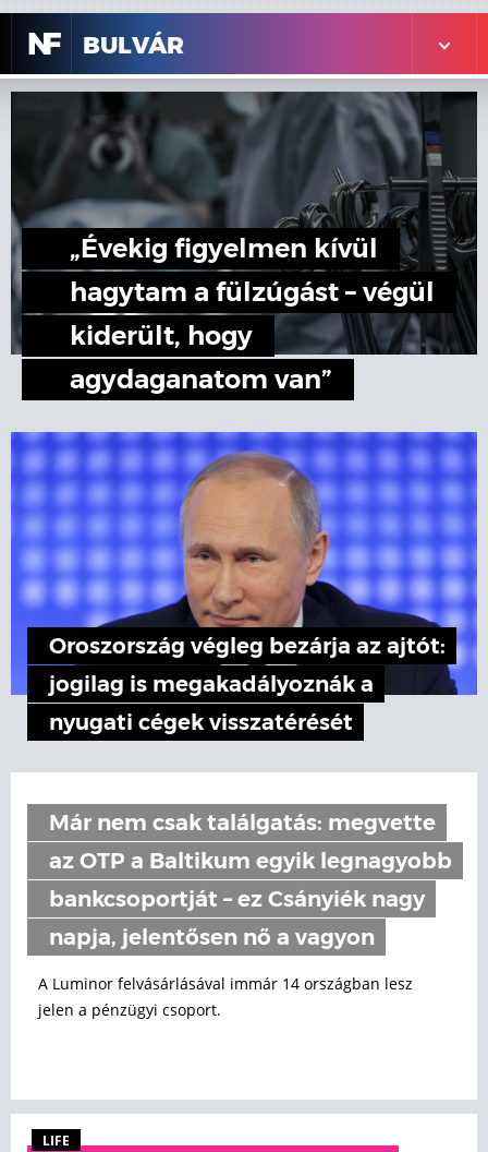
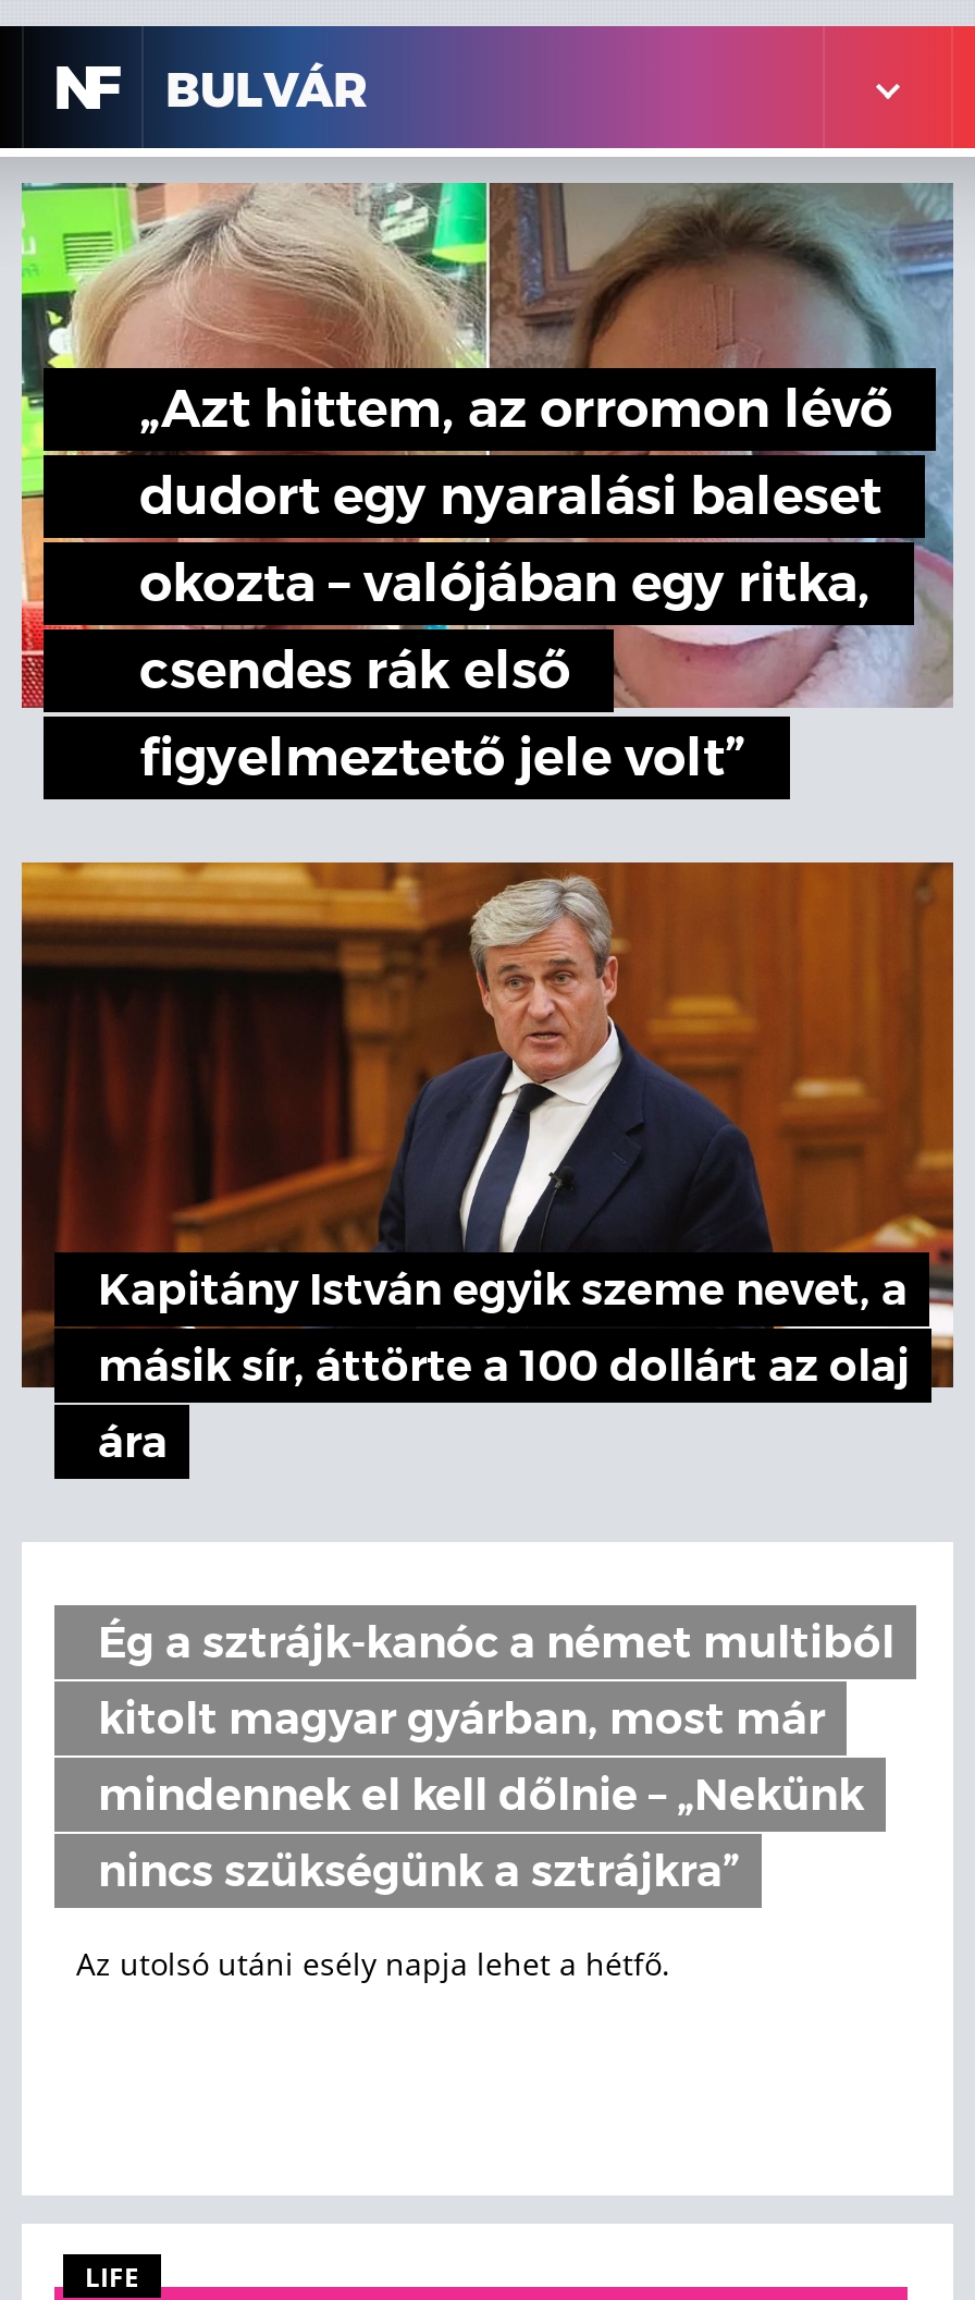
- [image]
- „Évekig figyelmen kívül
- hagytam a fülzúgást – végül
- kiderült, hogy
- agydaganatom van”
+ [image]
+ „Azt hittem, az orromon lévő
+ dudort egy nyaralási baleset
+ okozta – valójában egy ritka,
+ csendes rák első
+ figyelmeztető jele volt”

- [image]
- Oroszország végleg bezárja az ajtót:
- jogilag is megakadályoznák a
- nyugati cégek visszatérését
+ [image]
+ Kapitány István egyik szeme nevet, a
+ másik sír, áttörte a 100 dollárt az olaj
+ ára

- Már nem csak találgatás: megvette
- az OTP a Baltikum egyik legnagyobb
- bankcsoportját – ez Csányiék nagy
- napja, jelentősen nő a vagyon
- A Luminor felvásárlásával immár 14 országban lesz
- jelen a pénzügyi csoport.
+ Ég a sztrájk-kanóc a német multiból
+ kitolt magyar gyárban, most már
+ mindennek el kell dőlnie – „Nekünk
+ nincs szükségünk a sztrájkra”
+ Az utolsó utáni esély napja lehet a hétfő.
